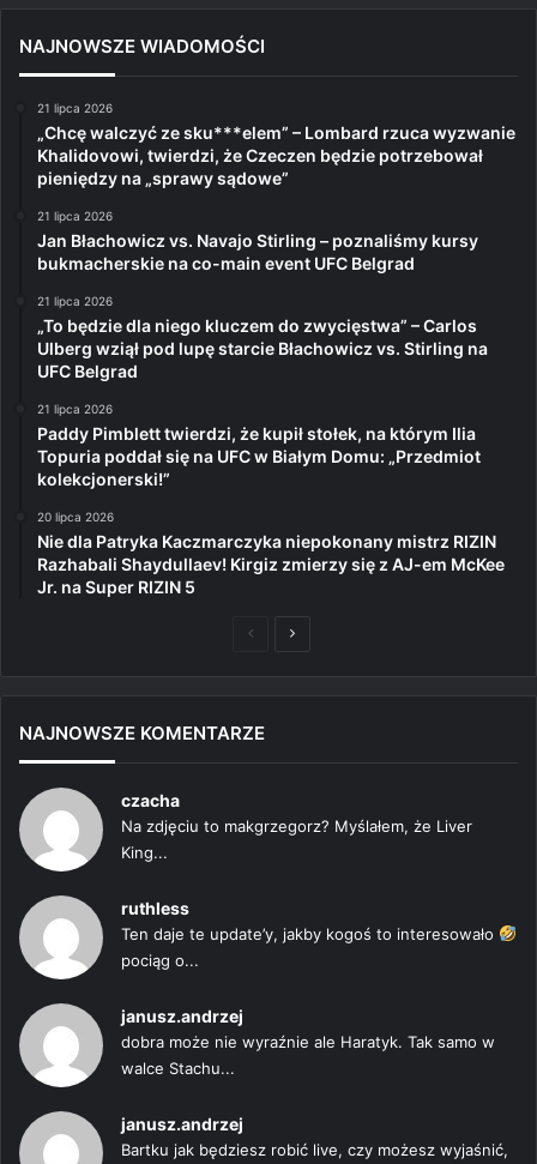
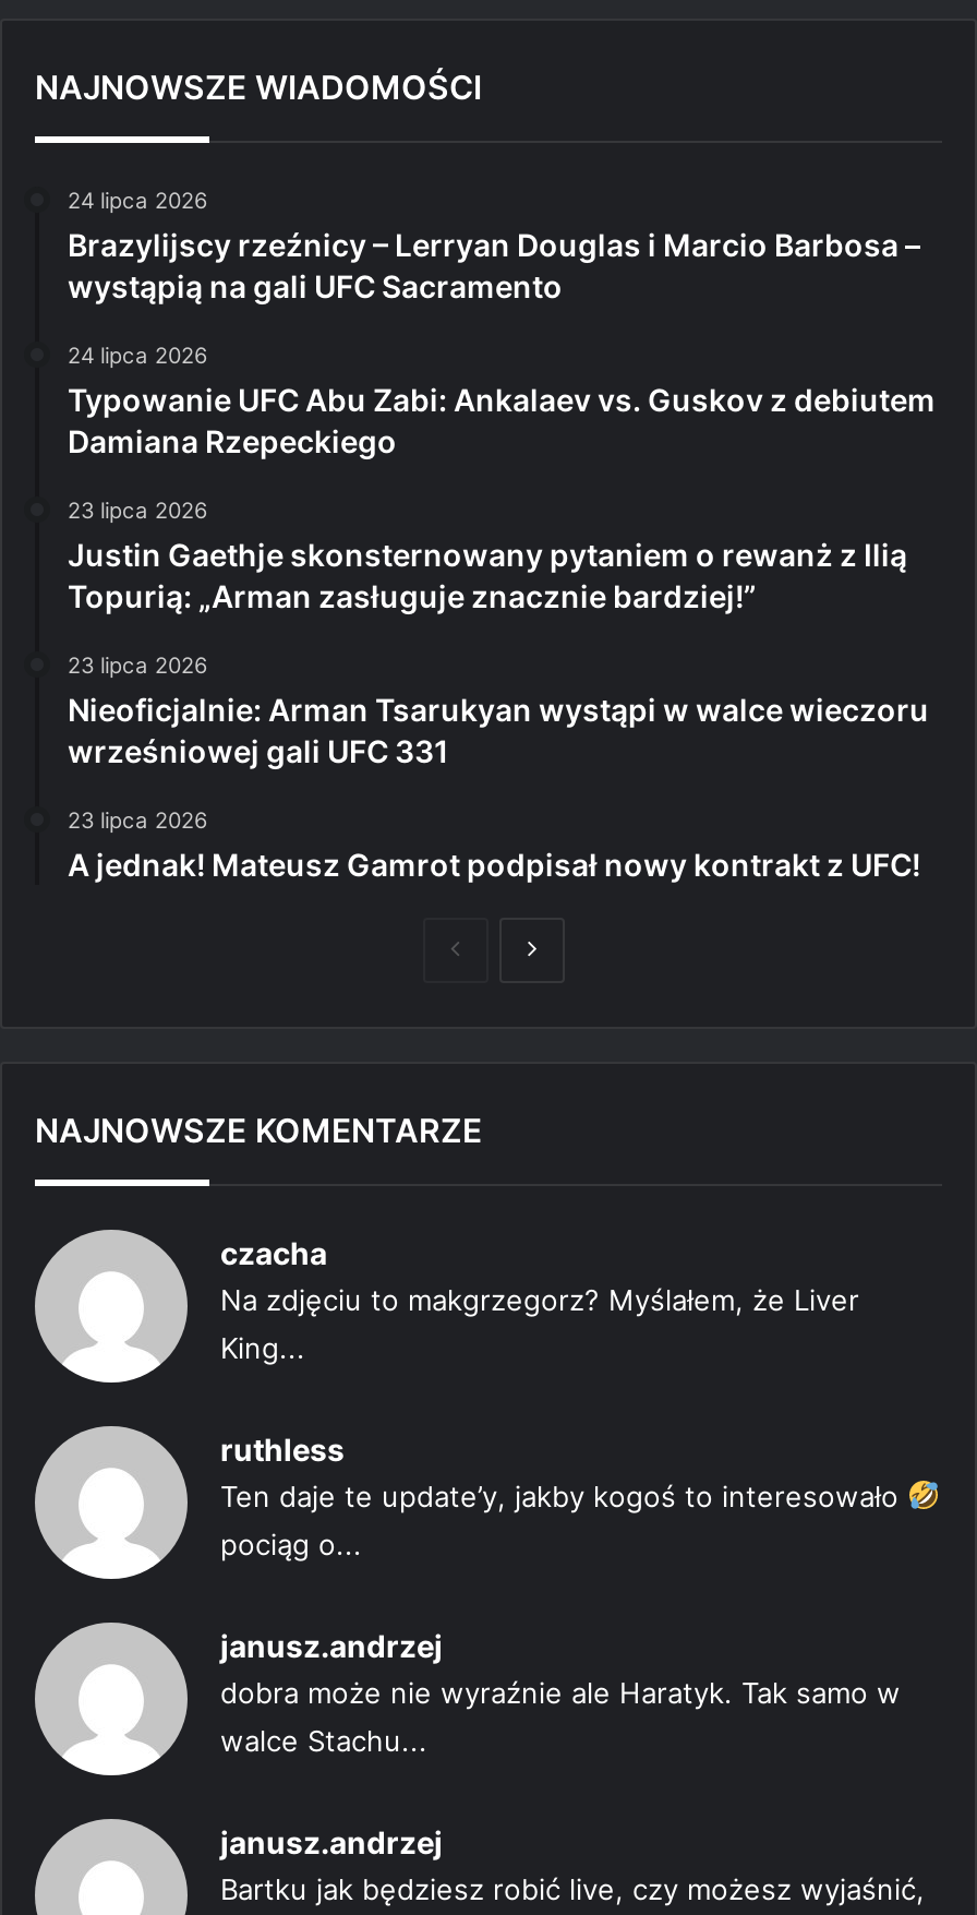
- 21 lipca 2026
- „Chcę walczyć ze sku***elem” – Lombard rzuca wyzwanie
- Khalidovowi, twierdzi, że Czeczen będzie potrzebował
- pieniędzy na „sprawy sądowe”
+ 24 lipca 2026
+ Brazylijscy rzeźnicy – Lerryan Douglas i Marcio Barbosa –
+ wystąpią na gali UFC Sacramento

- 21 lipca 2026
- Jan Błachowicz vs. Navajo Stirling – poznaliśmy kursy
- bukmacherskie na co-main event UFC Belgrad
+ 24 lipca 2026
+ Typowanie UFC Abu Zabi: Ankalaev vs. Guskov z debiutem
+ Damiana Rzepeckiego

- 21 lipca 2026
- „To będzie dla niego kluczem do zwycięstwa” – Carlos
- Ulberg wziął pod lupę starcie Błachowicz vs. Stirling na
- UFC Belgrad
+ 23 lipca 2026
+ Justin Gaethje skonsternowany pytaniem o rewanż z Ilią
+ Topurią: „Arman zasługuje znacznie bardziej!”

- 21 lipca 2026
- Paddy Pimblett twierdzi, że kupił stołek, na którym Ilia
- Topuria poddał się na UFC w Białym Domu: „Przedmiot
- kolekcjonerski!”
+ 23 lipca 2026
+ Nieoficjalnie: Arman Tsarukyan wystąpi w walce wieczoru
+ wrześniowej gali UFC 331

- 20 lipca 2026
- Nie dla Patryka Kaczmarczyka niepokonany mistrz RIZIN
- Razhabali Shaydullaev! Kirgiz zmierzy się z AJ-em McKee
- Jr. na Super RIZIN 5
+ 23 lipca 2026
+ A jednak! Mateusz Gamrot podpisał nowy kontrakt z UFC!
